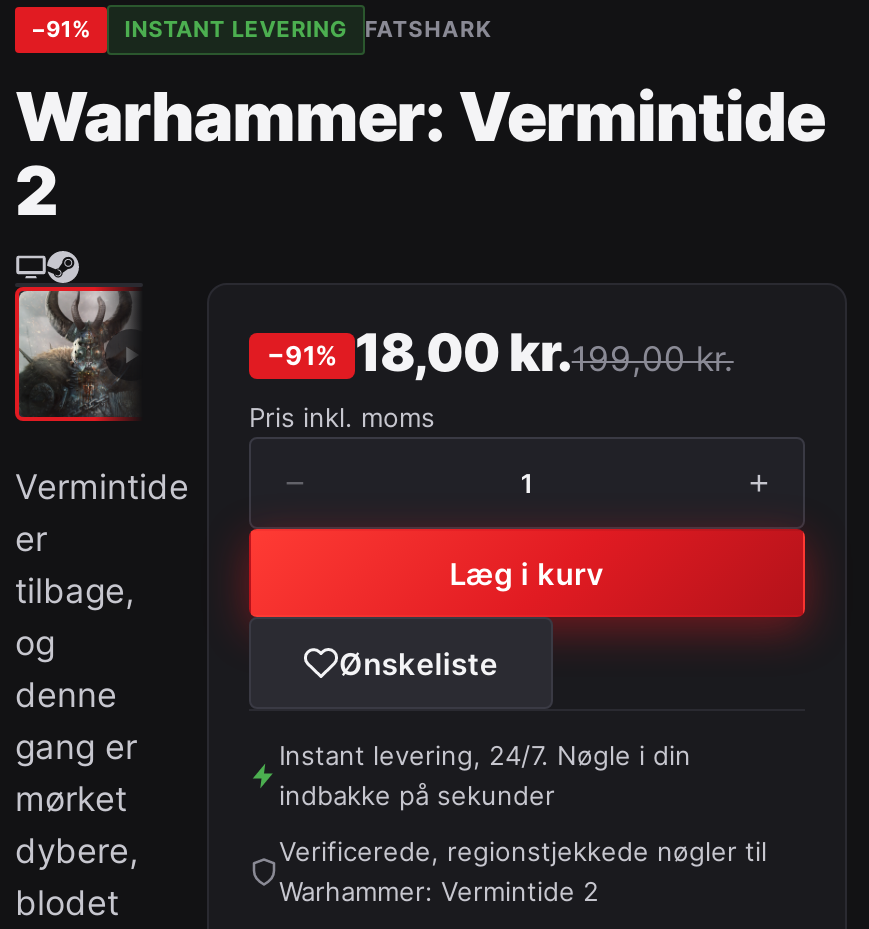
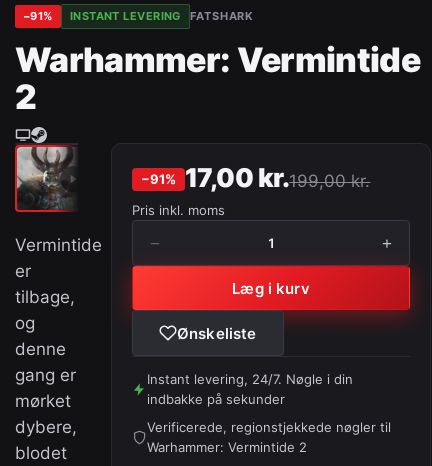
- 18,00 kr.
+ 17,00 kr.
